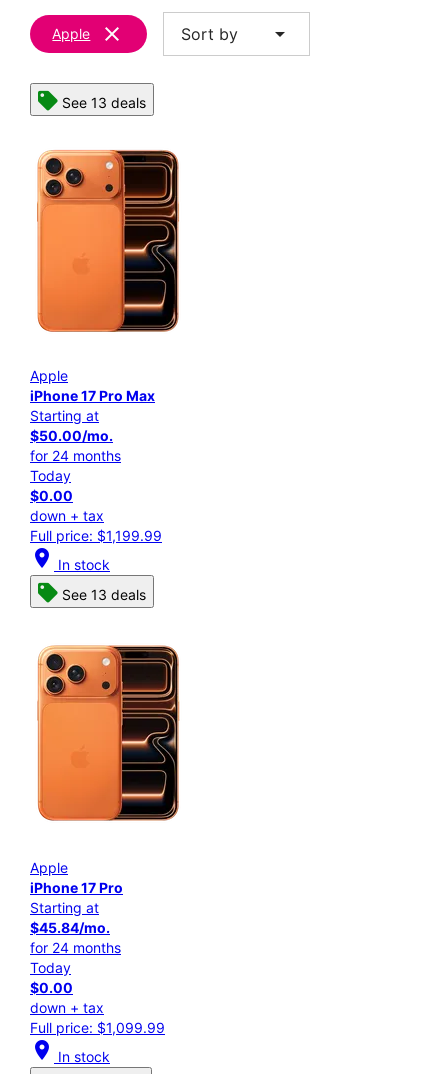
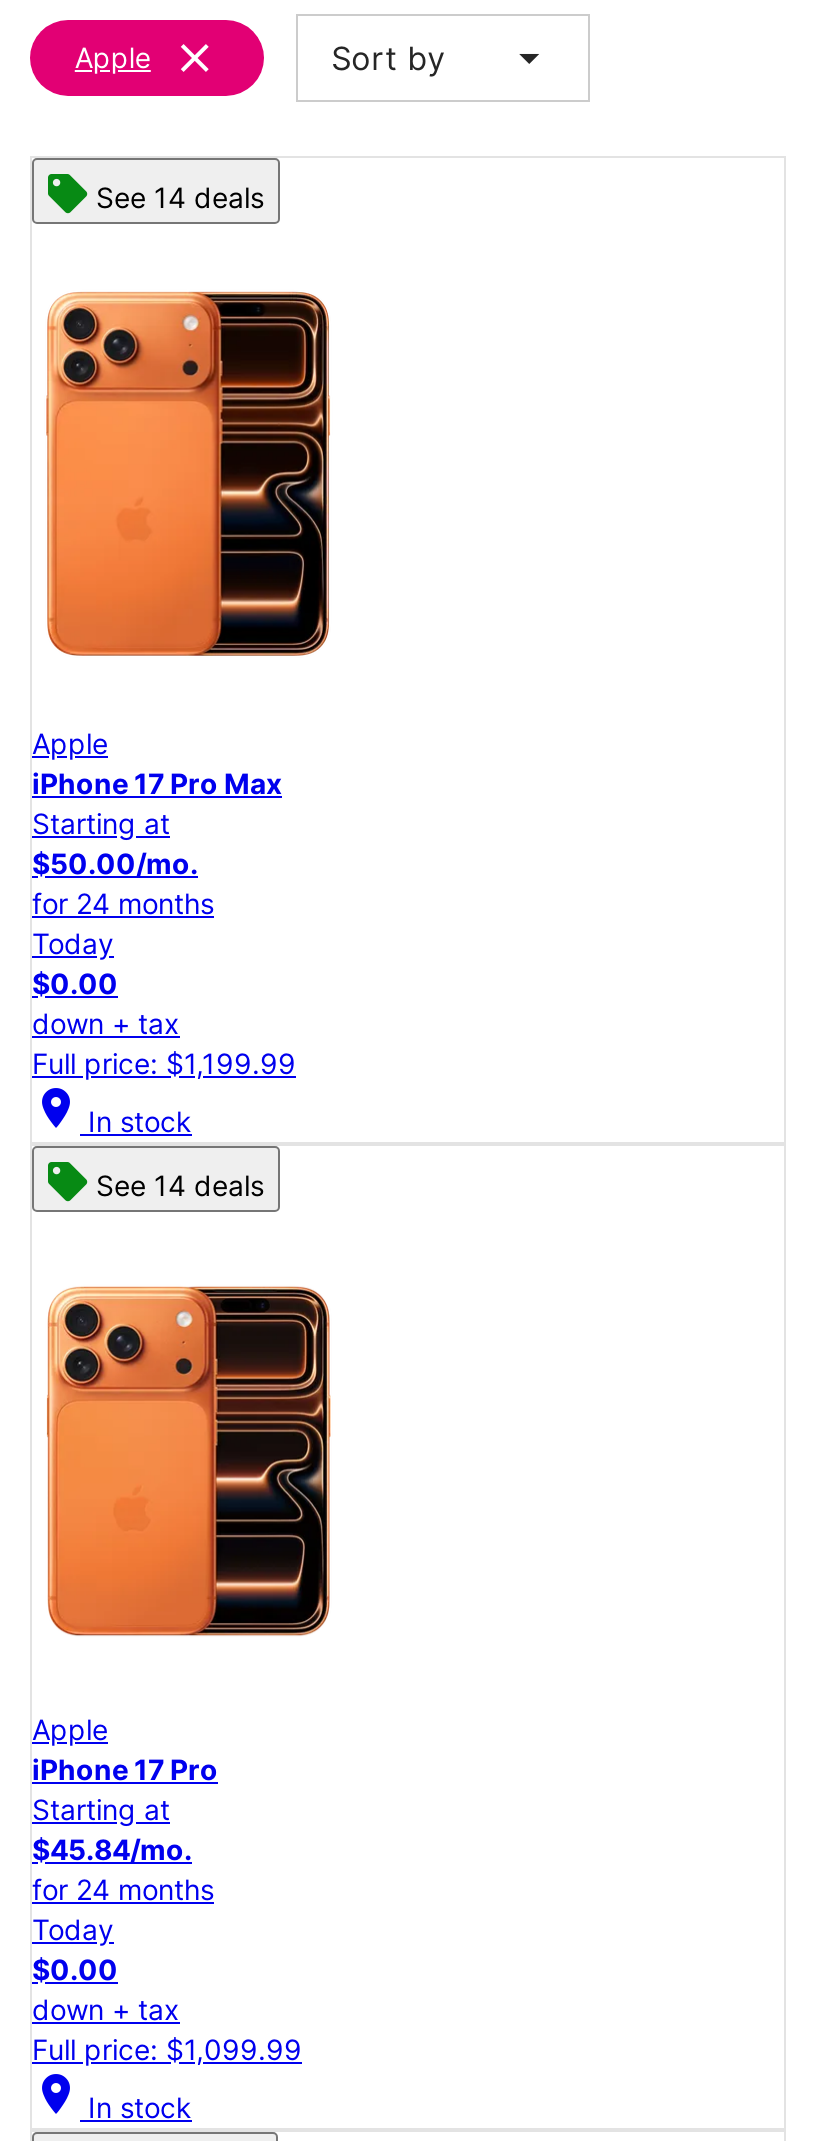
- See 13 deals
+ See 14 deals

- See 13 deals
+ See 14 deals
